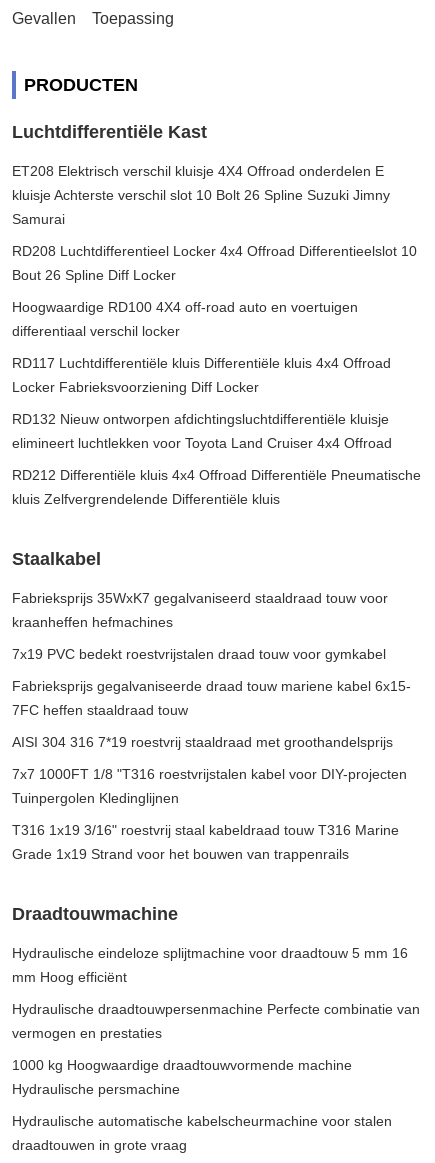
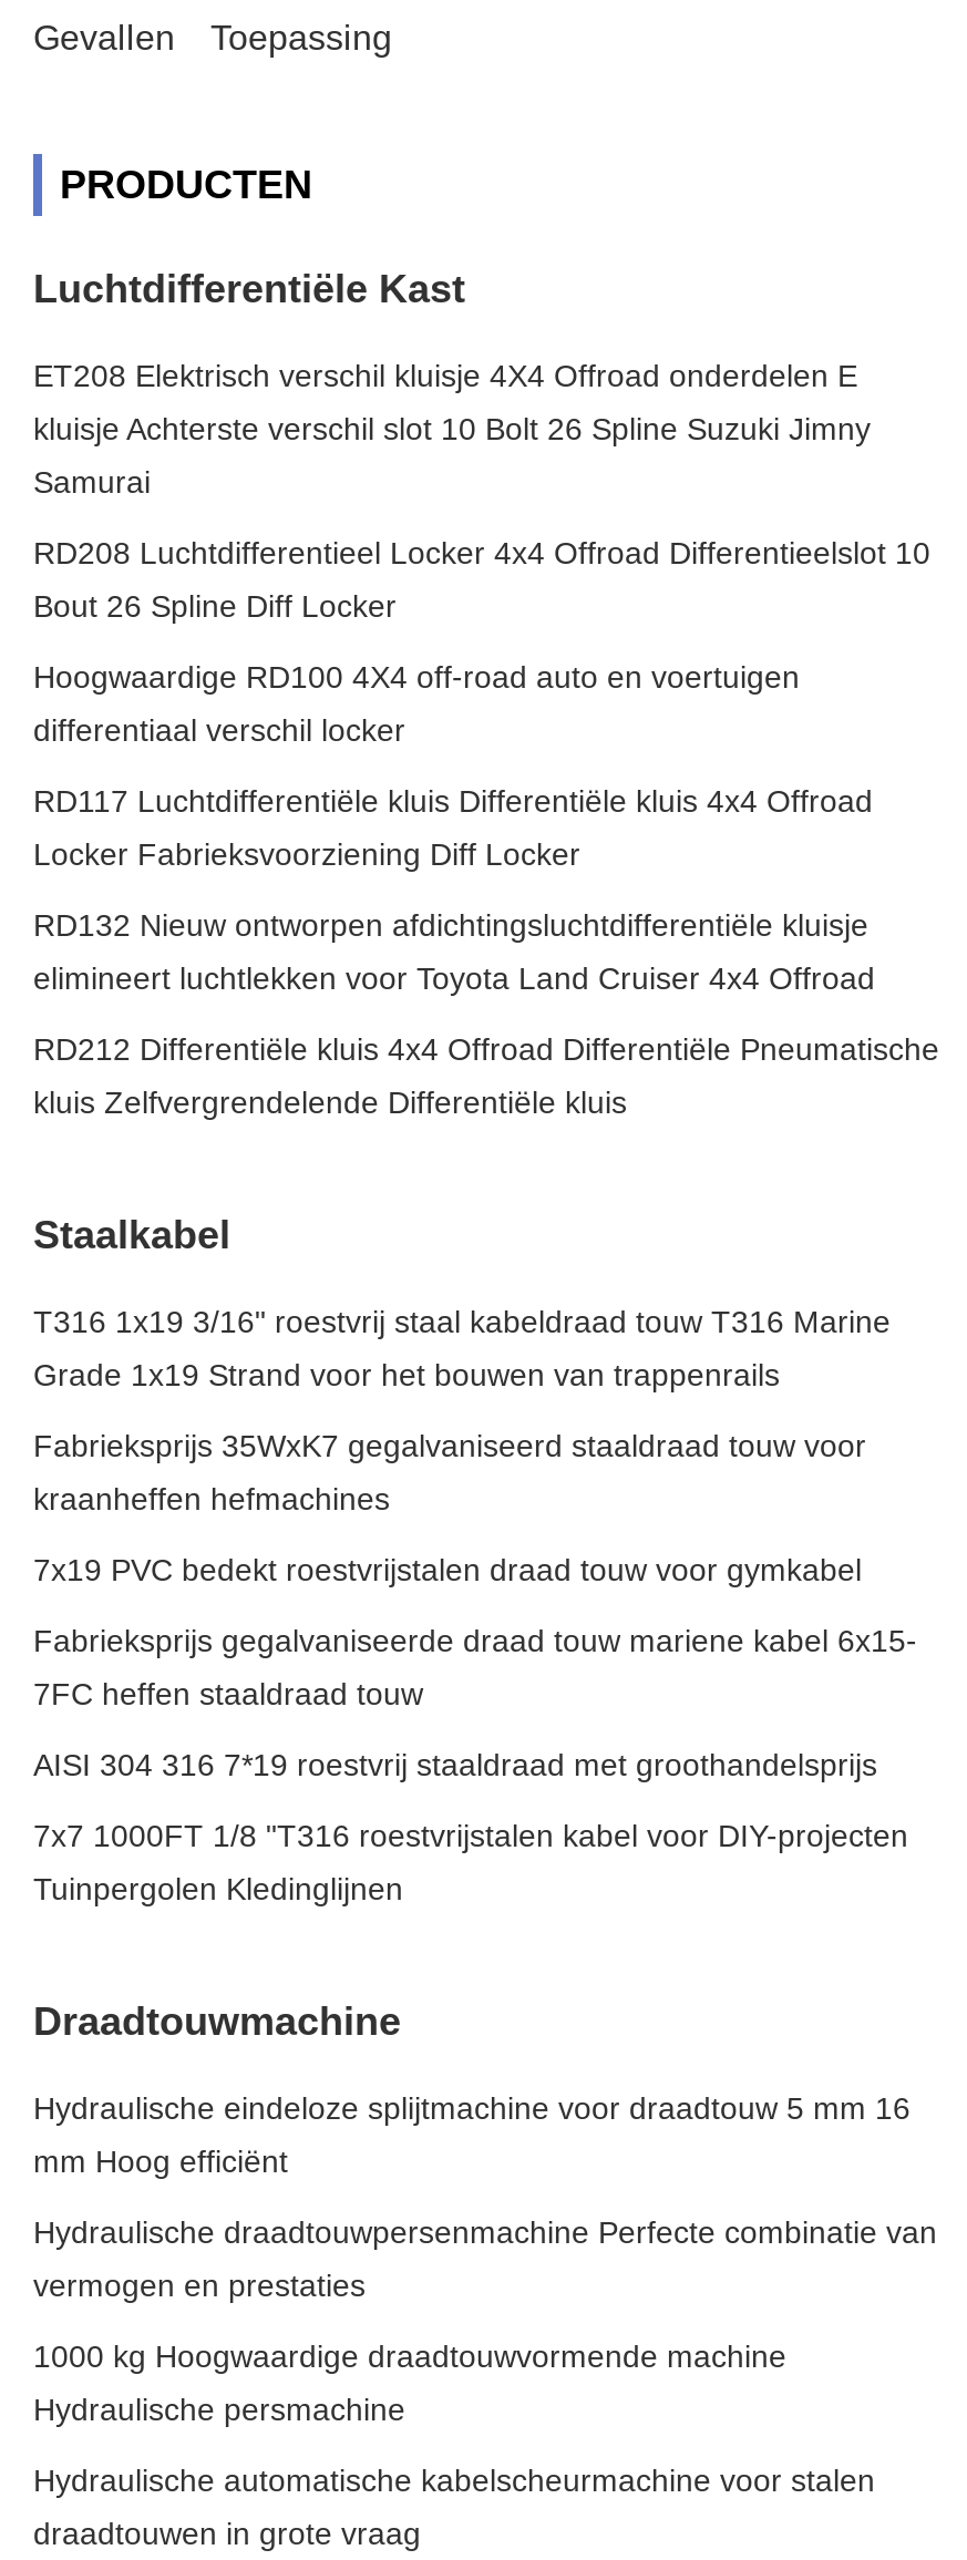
moved down: Fabrieksprijs 35WxK7 gegalvaniseerd staaldraad touw voor | kraanheffen hefmachines | 7x19 PVC bedekt roestvrijstalen draad touw voor gymkabel | Fabrieksprijs gegalvaniseerde draad touw mariene kabel 6x15- | 7FC heffen staaldraad touw | AISI 304 316 7*19 roestvrij staaldraad met groothandelsprijs | 7x7 1000FT 1/8 "T316 roestvrijstalen kabel voor DIY-projecten | Tuinpergolen Kledinglijnen

moved up: T316 1x19 3/16" roestvrij staal kabeldraad touw T316 Marine | Grade 1x19 Strand voor het bouwen van trappenrails
